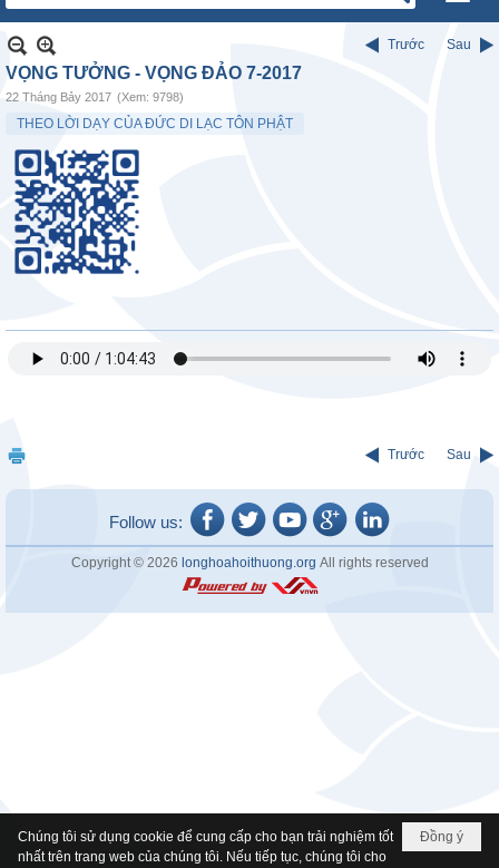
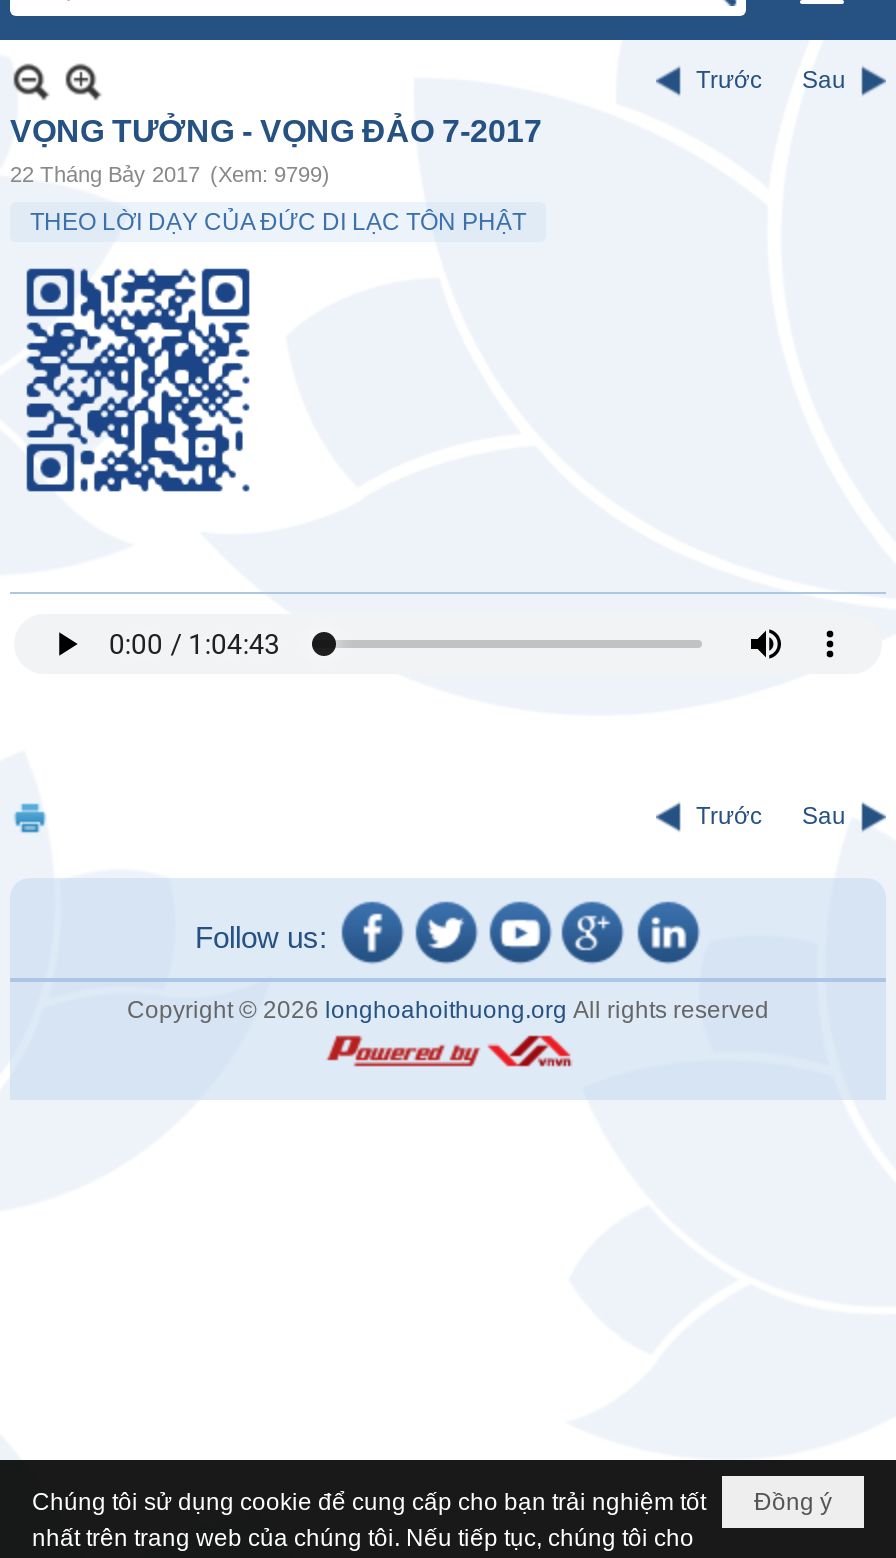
- 22 Tháng Bảy 2017 (Xem: 9798)
+ 22 Tháng Bảy 2017 (Xem: 9799)
